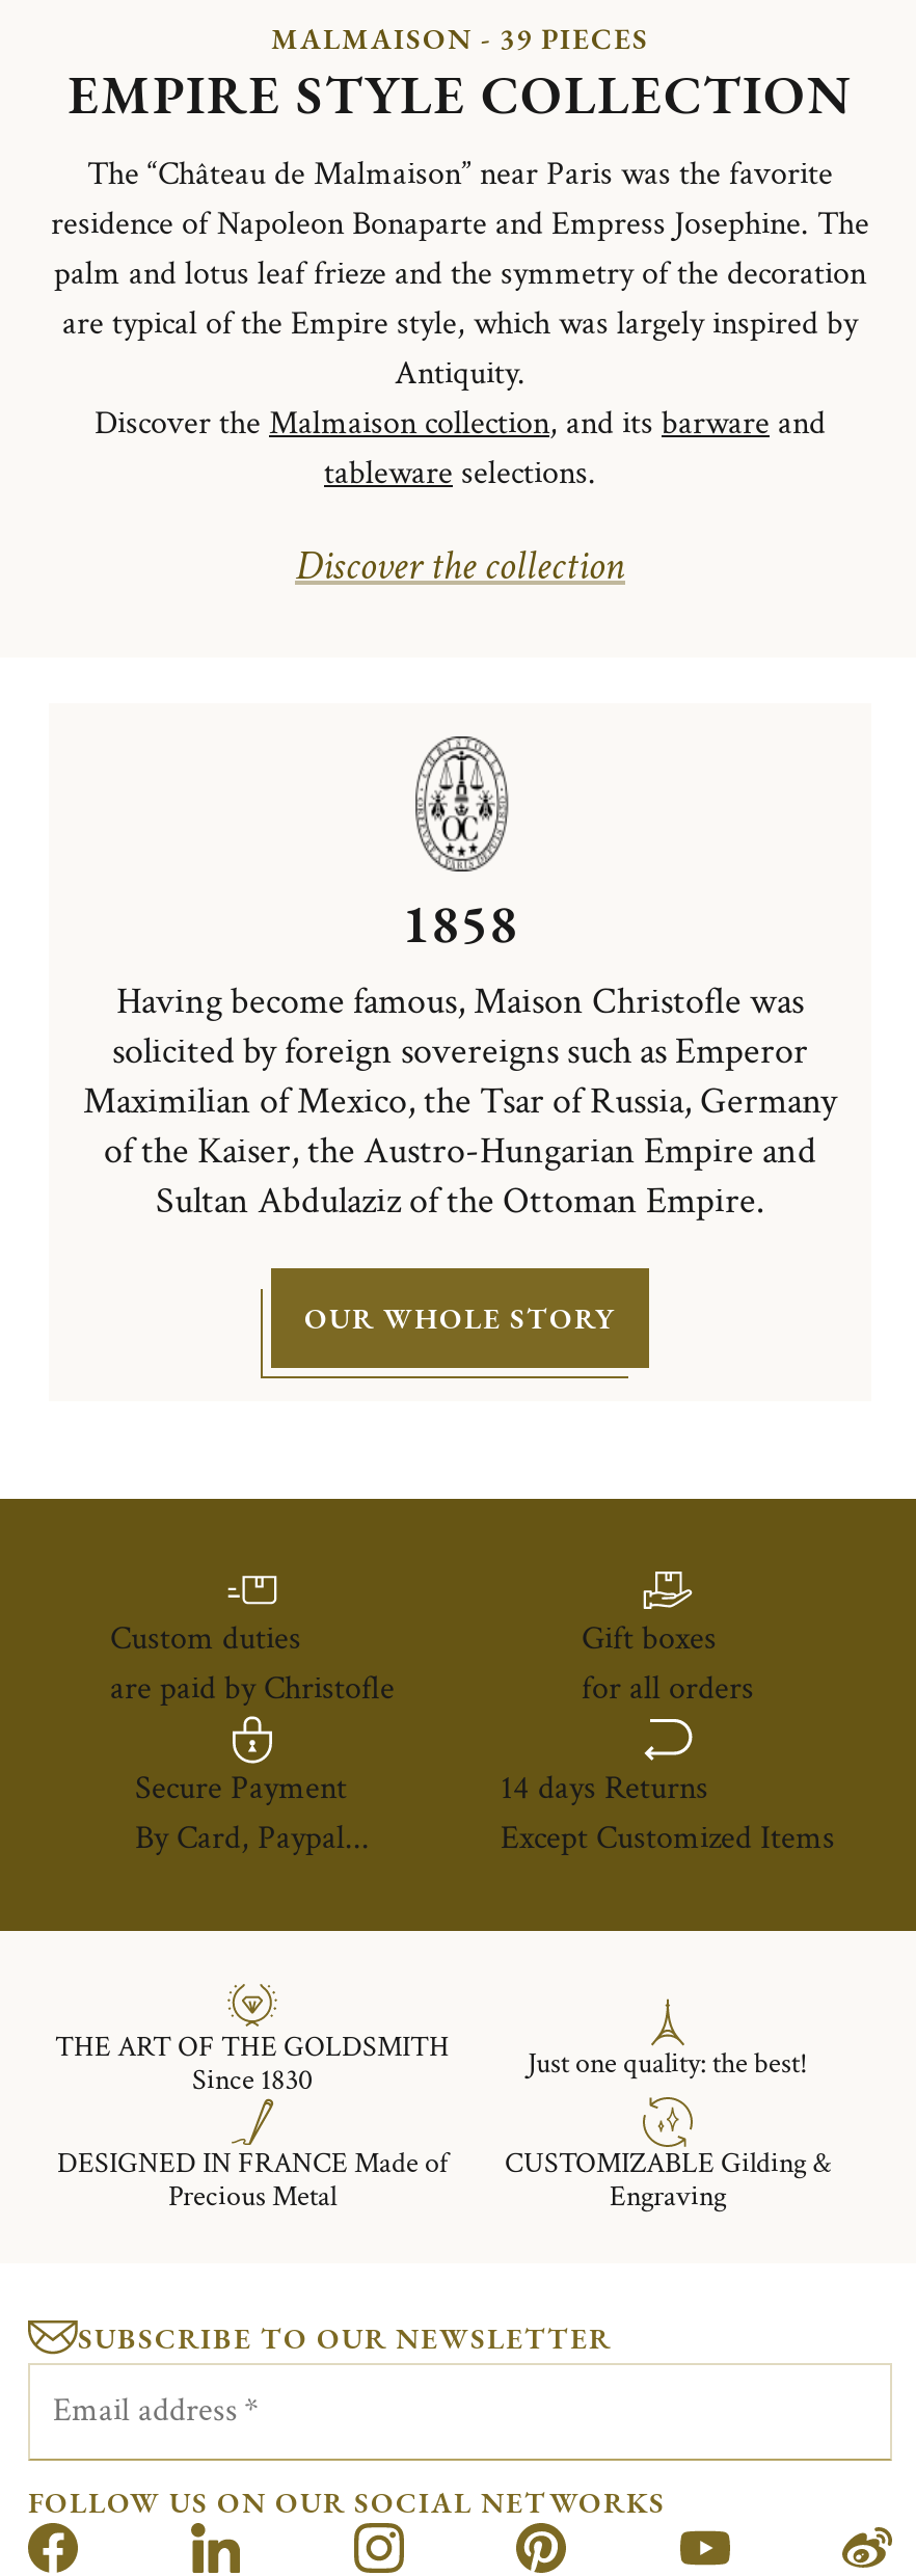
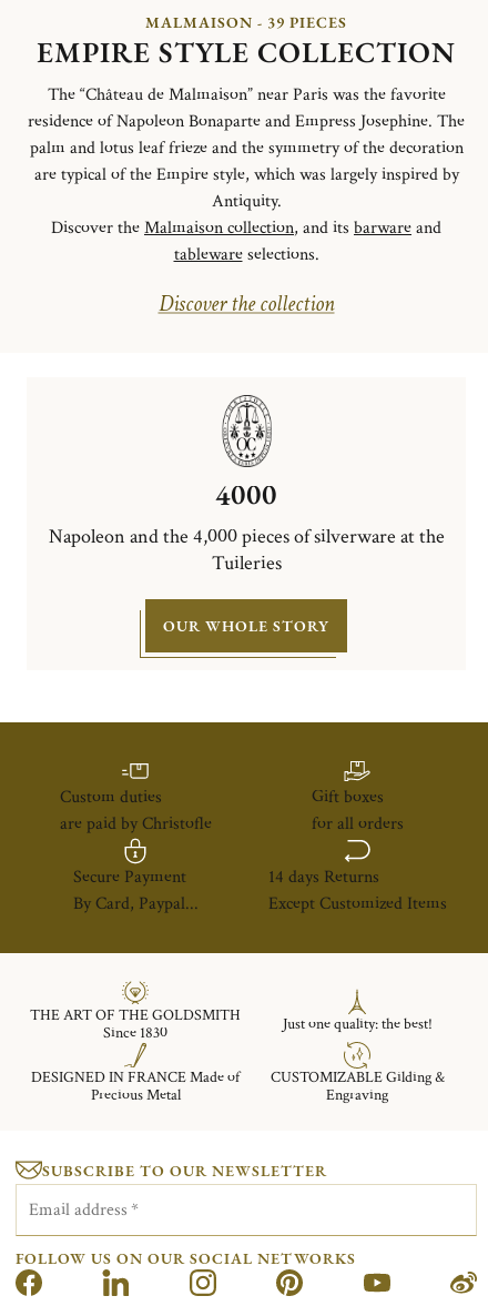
- 1858
- Having become famous, Maison Christofle was
- solicited by foreign sovereigns such as Emperor
- Maximilian of Mexico, the Tsar of Russia, Germany
- of the Kaiser, the Austro-Hungarian Empire and
- Sultan Abdulaziz of the Ottoman Empire.
+ 4000
+ Napoleon and the 4,000 pieces of silverware at the
+ Tuileries
